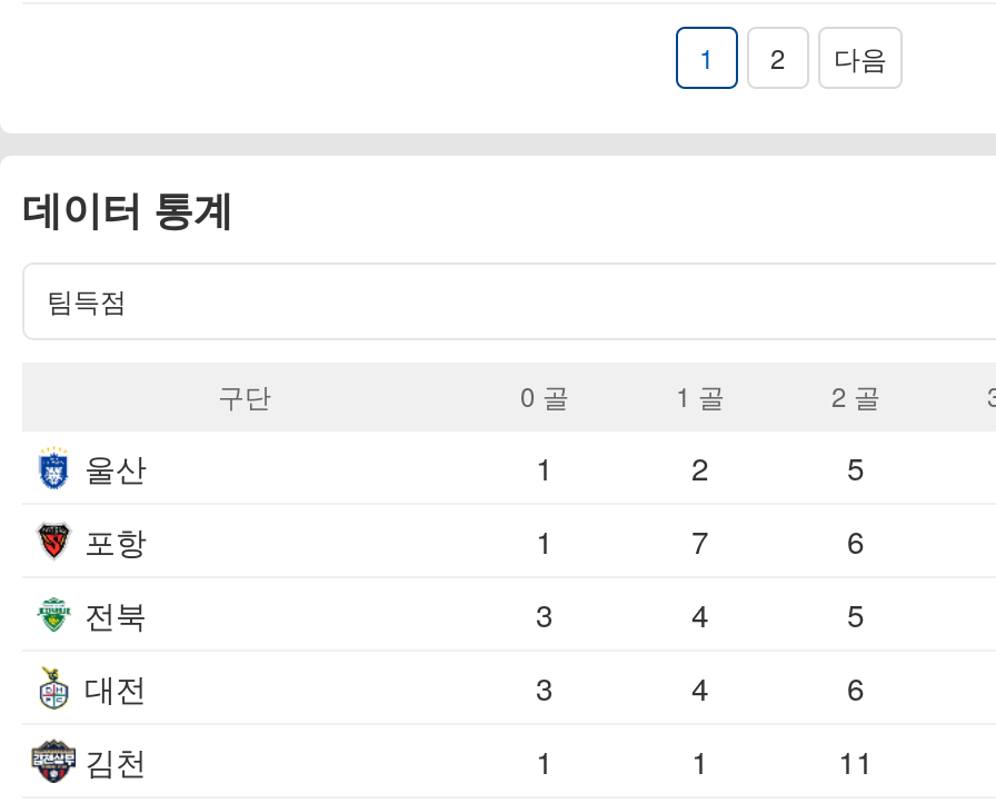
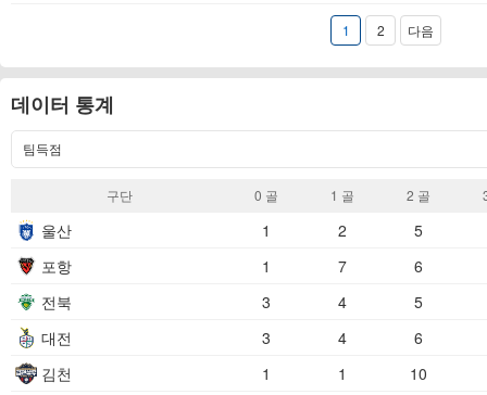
- 11
+ 10
